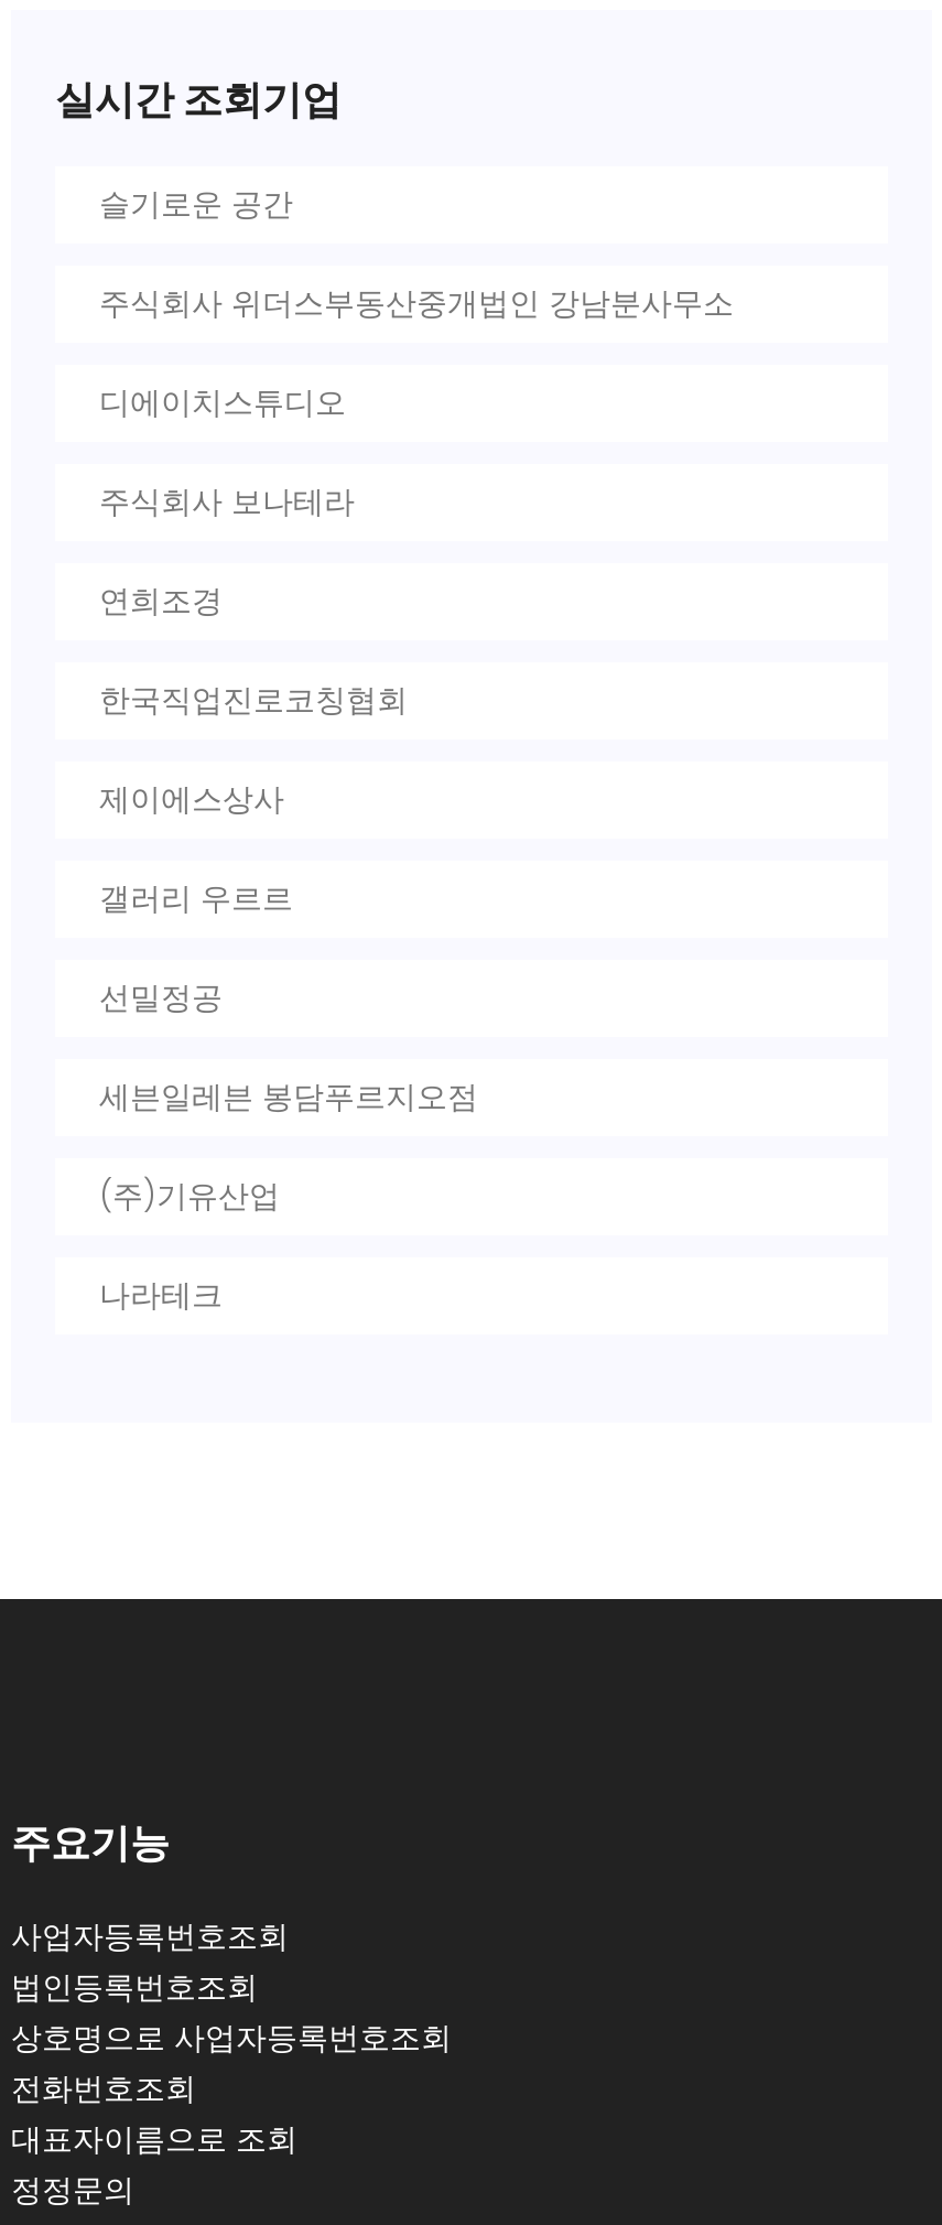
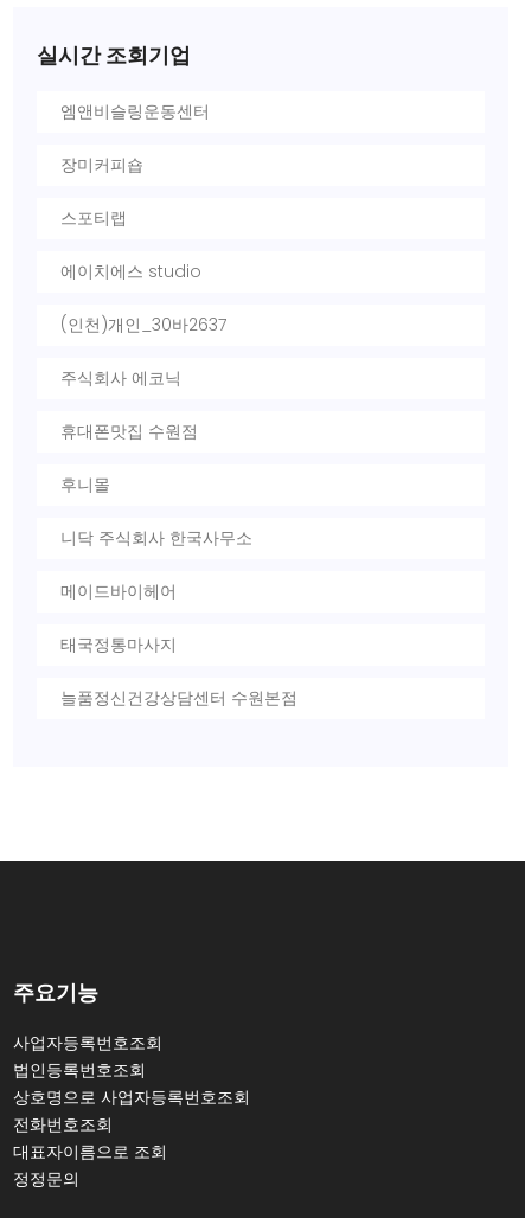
- 슬기로운 공간
+ 엠앤비슬링운동센터

- 주식회사 위더스부동산중개법인 강남분사무소
+ 장미커피숍

- 디에이치스튜디오
+ 스포티랩

- 주식회사 보나테라
+ 에이치에스 studio

- 연희조경
+ (인천)개인_30바2637

- 한국직업진로코칭협회
+ 주식회사 에코닉

- 제이에스상사
+ 휴대폰맛집 수원점

- 갤러리 우르르
+ 후니몰

- 선밀정공
+ 니닥 주식회사 한국사무소

- 세븐일레븐 봉담푸르지오점
+ 메이드바이헤어

- (주)기유산업
+ 태국정통마사지

- 나라테크
+ 늘품정신건강상담센터 수원본점
